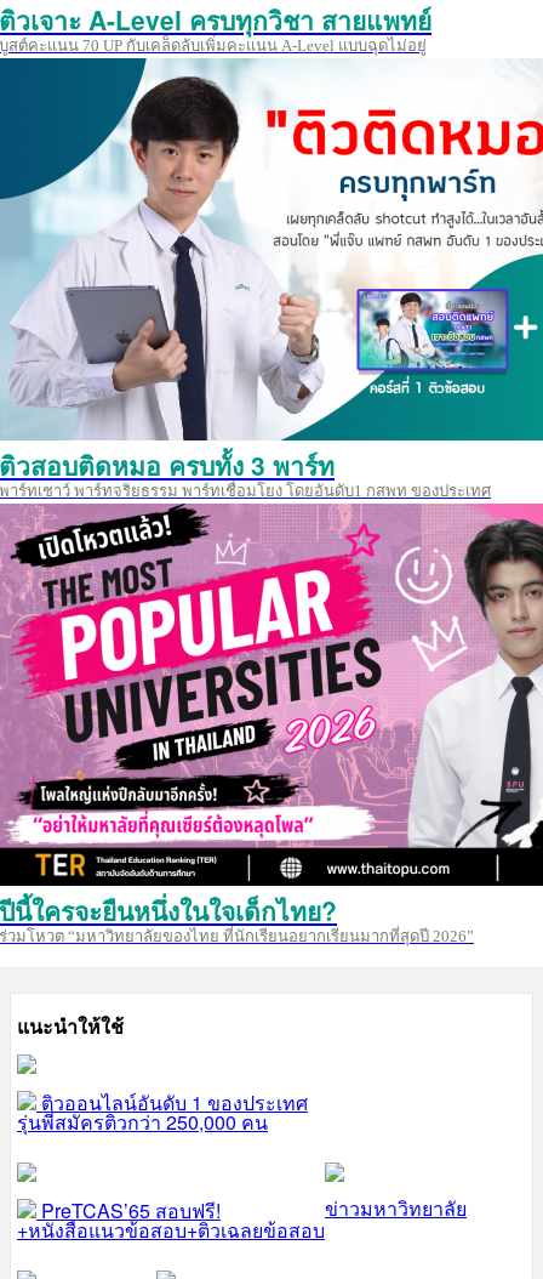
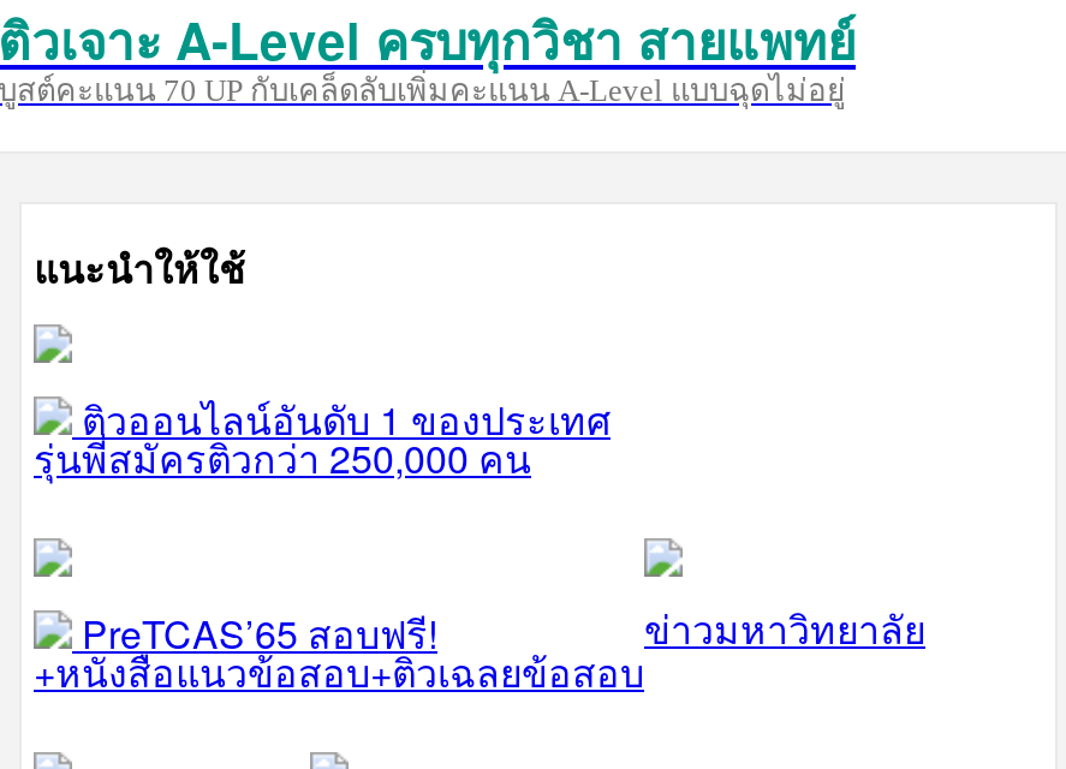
- [image]
- ติวสอบติดหมอ ครบทั้ง 3 พาร์ท
- พาร์ทเชาว์ พาร์ทจริยธรรม พาร์ทเชื่อมโยง โดยอันดับ1 กสพท ของประเทศ

- [image]
- ปีนี้ใครจะยืนหนึ่งในใจเด็กไทย?
- ร่วมโหวต “มหาวิทยาลัยของไทย ที่นักเรียนอยากเรียนมากที่สุดปี 2026”
